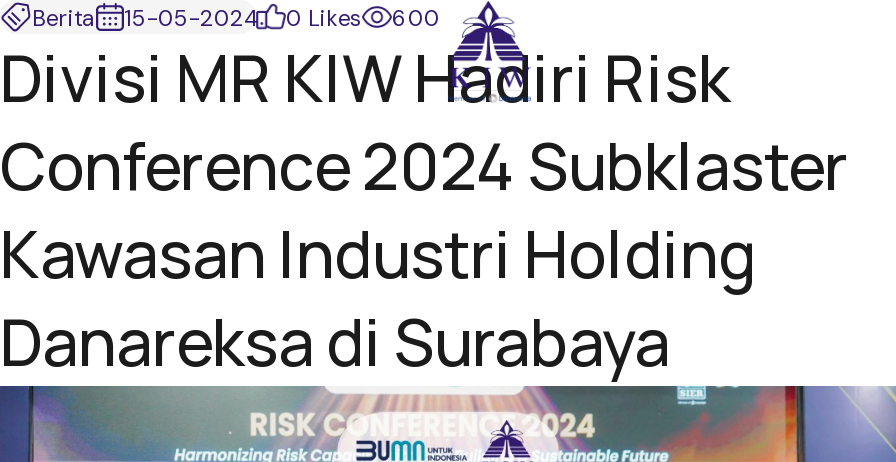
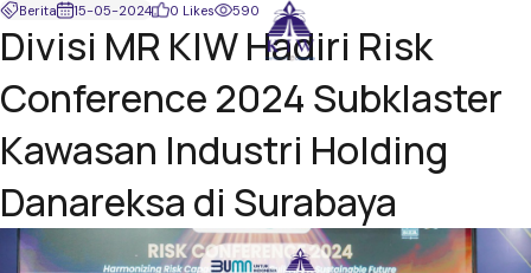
- 600
+ 590
